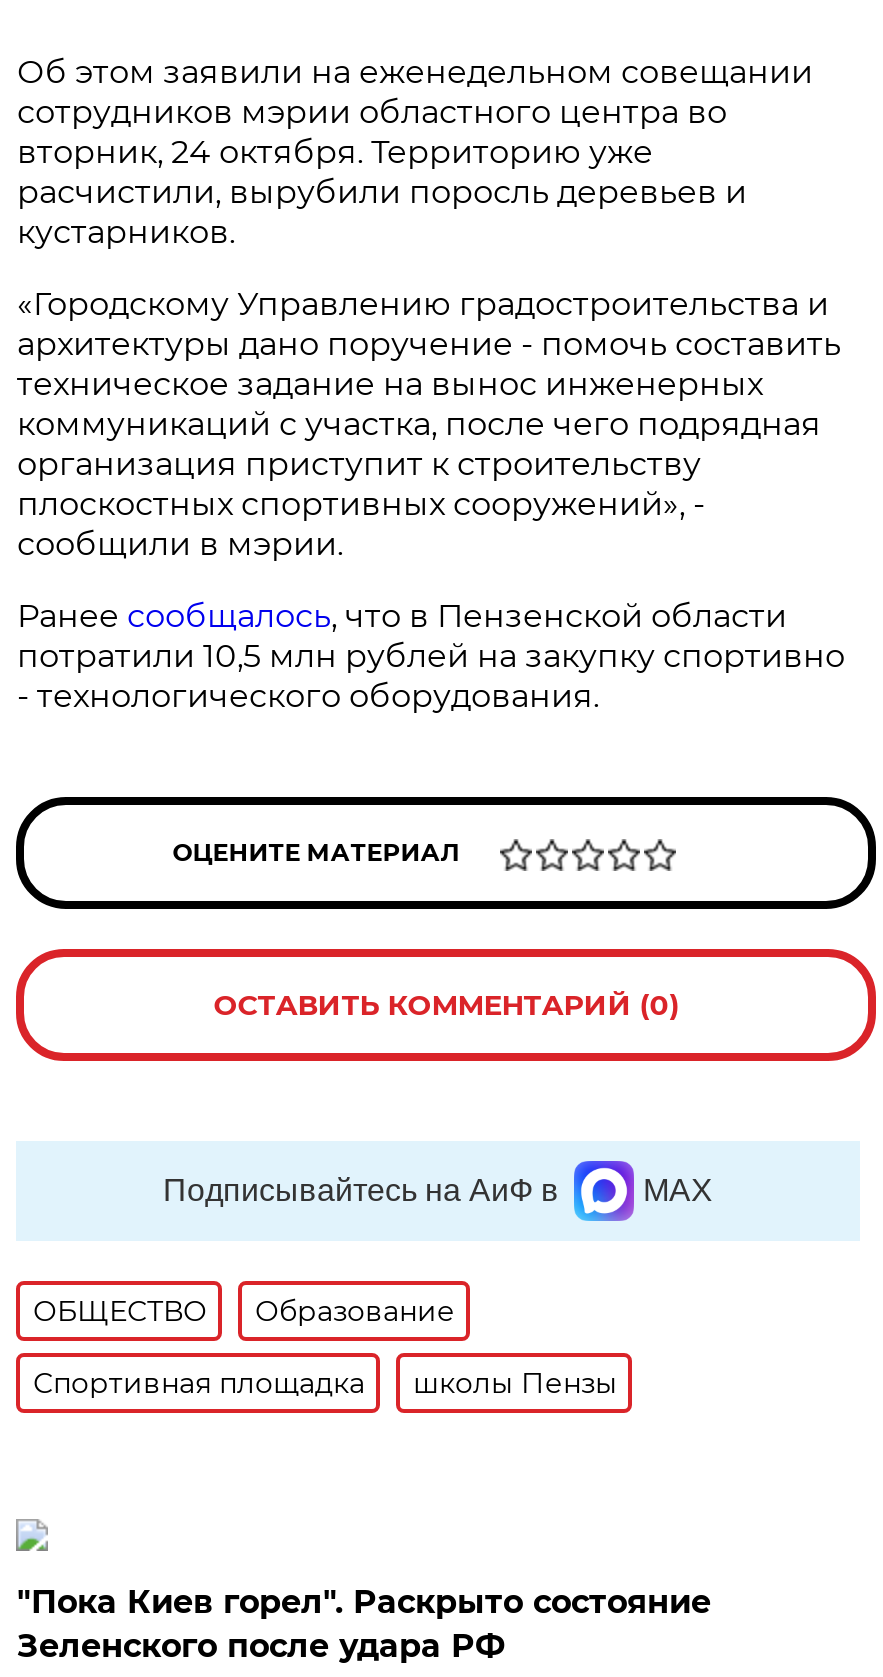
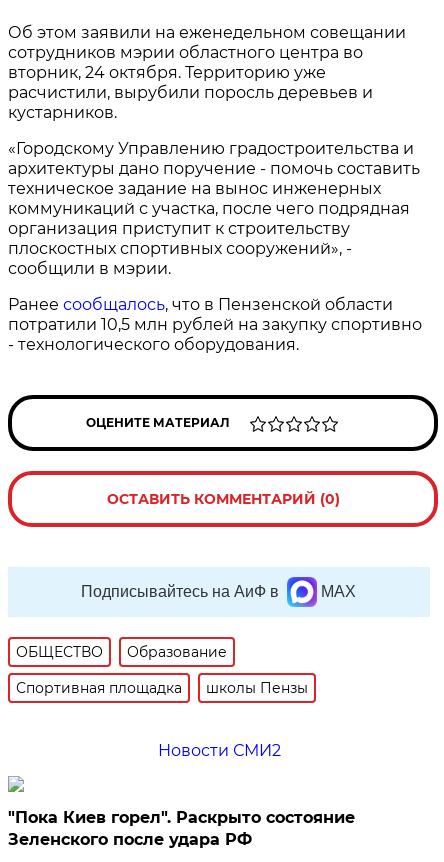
+ Новости СМИ2
